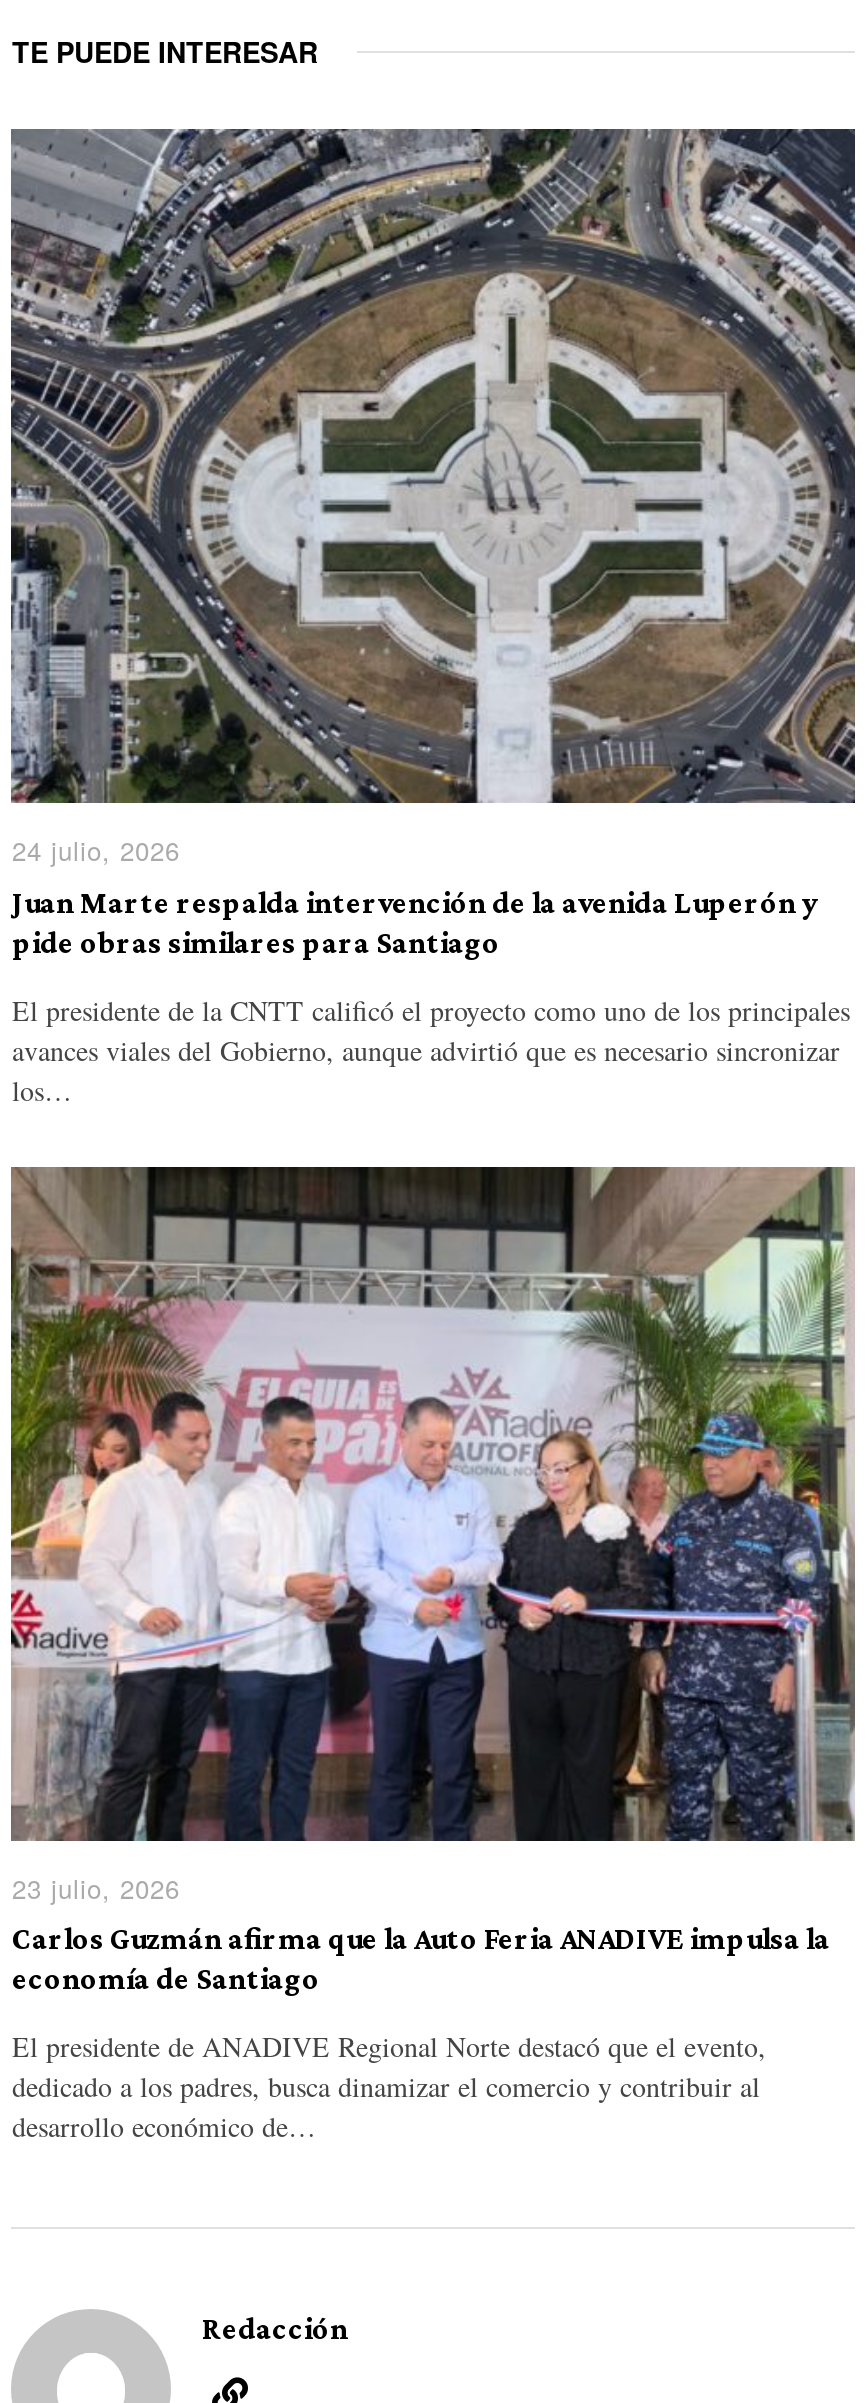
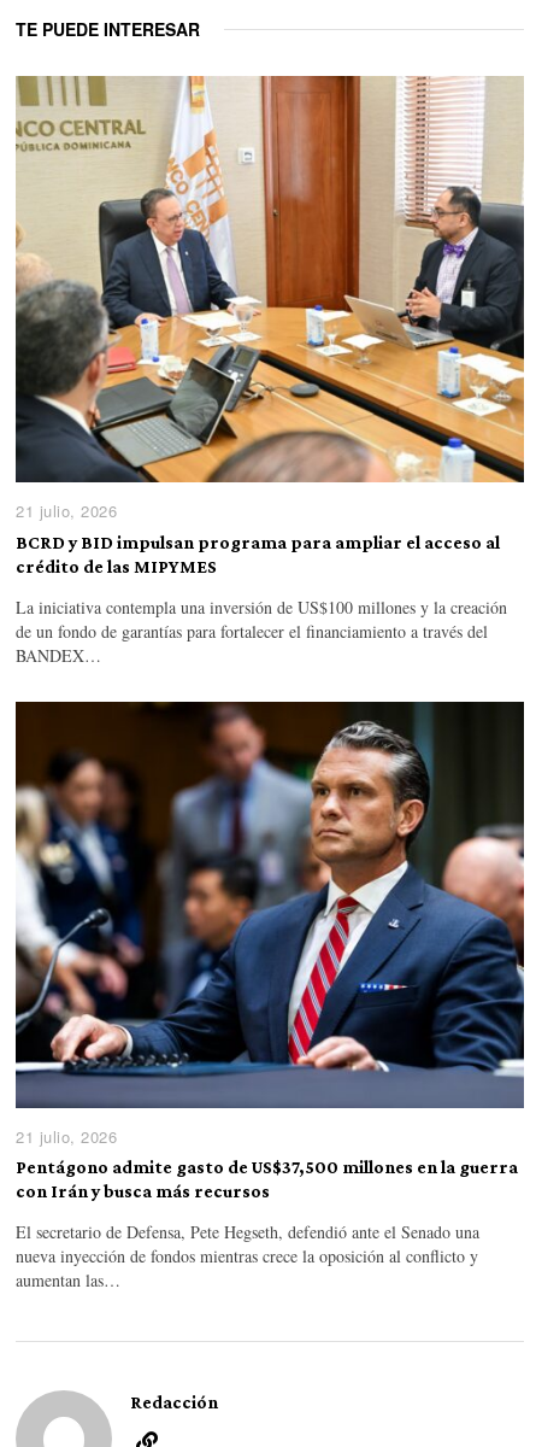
- [image]
- 24 julio, 2026
- Juan Marte respalda intervención de la avenida Luperón y
- pide obras similares para Santiago
+ [image]
+ 21 julio, 2026
+ BCRD y BID impulsan programa para ampliar el acceso al
+ crédito de las MIPYMES

- El presidente de la CNTT calificó el proyecto como uno de los principales
- avances viales del Gobierno, aunque advirtió que es necesario sincronizar
- los…
+ La iniciativa contempla una inversión de US$100 millones y la creación
+ de un fondo de garantías para fortalecer el financiamiento a través del
+ BANDEX…

- [image]
- 23 julio, 2026
- Carlos Guzmán afirma que la Auto Feria ANADIVE impulsa la
- economía de Santiago
+ [image]
+ 21 julio, 2026
+ Pentágono admite gasto de US$37,500 millones en la guerra
+ con Irán y busca más recursos

- El presidente de ANADIVE Regional Norte destacó que el evento,
- dedicado a los padres, busca dinamizar el comercio y contribuir al
- desarrollo económico de…
+ El secretario de Defensa, Pete Hegseth, defendió ante el Senado una
+ nueva inyección de fondos mientras crece la oposición al conflicto y
+ aumentan las…
